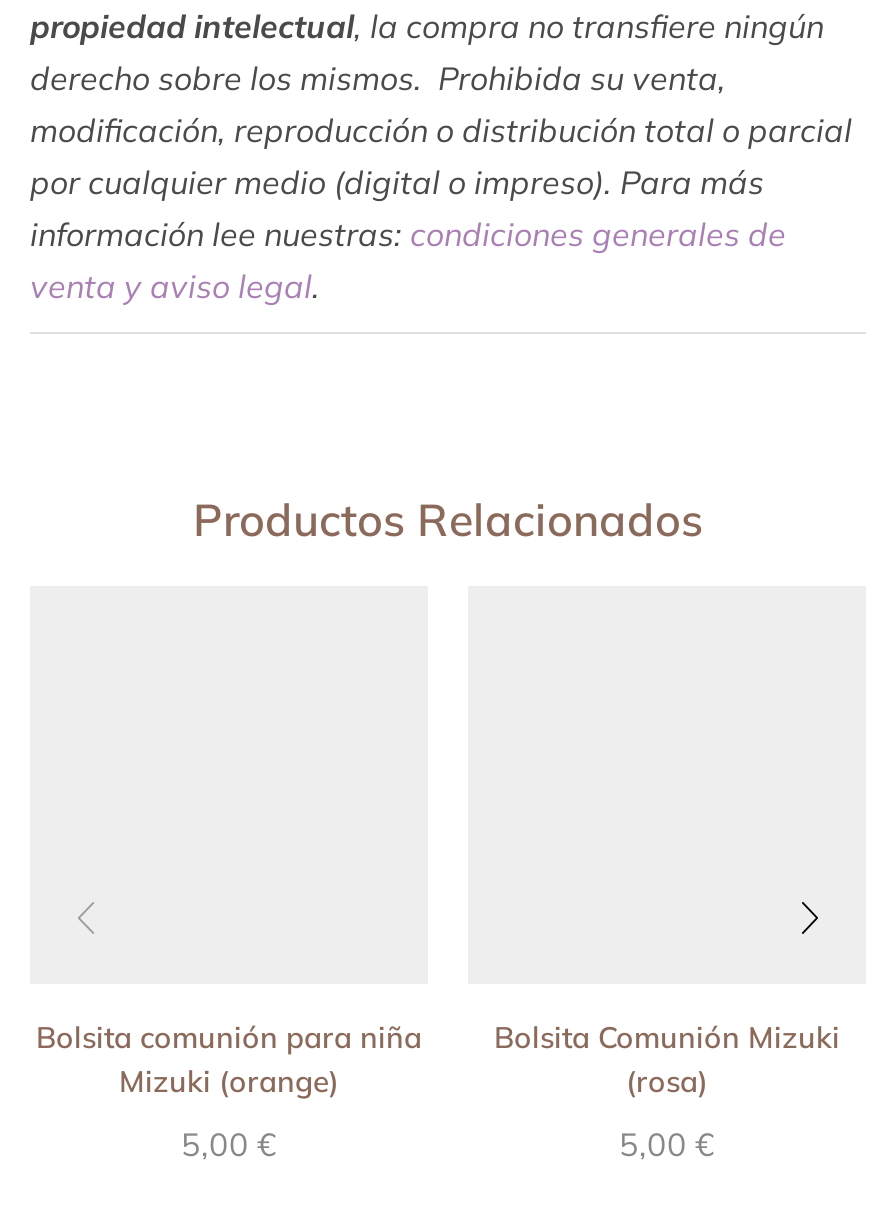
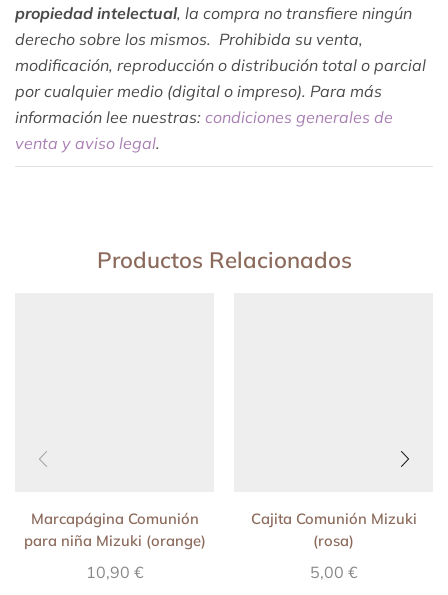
- Bolsita comunión para niña
- Mizuki (orange)
+ Marcapágina Comunión
+ para niña Mizuki (orange)

- Bolsita Comunión Mizuki
+ Cajita Comunión Mizuki

- 5,00 €
+ 10,90 €
